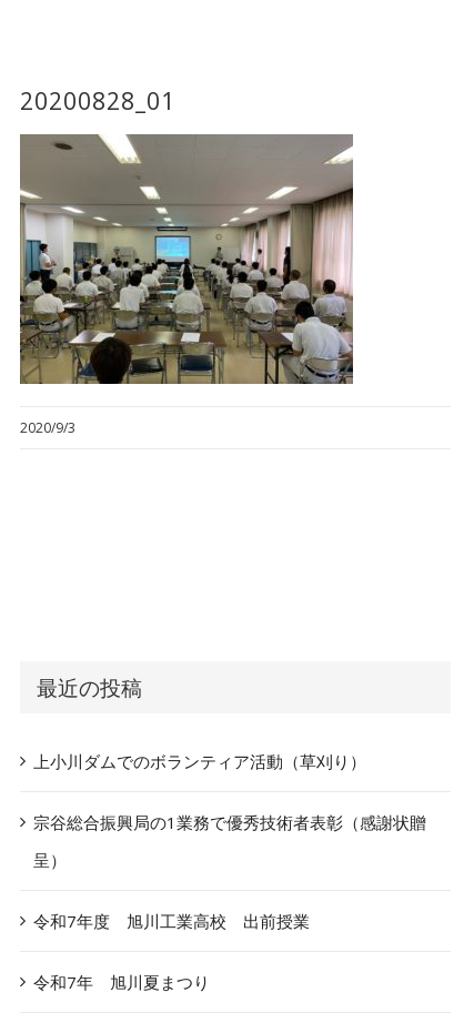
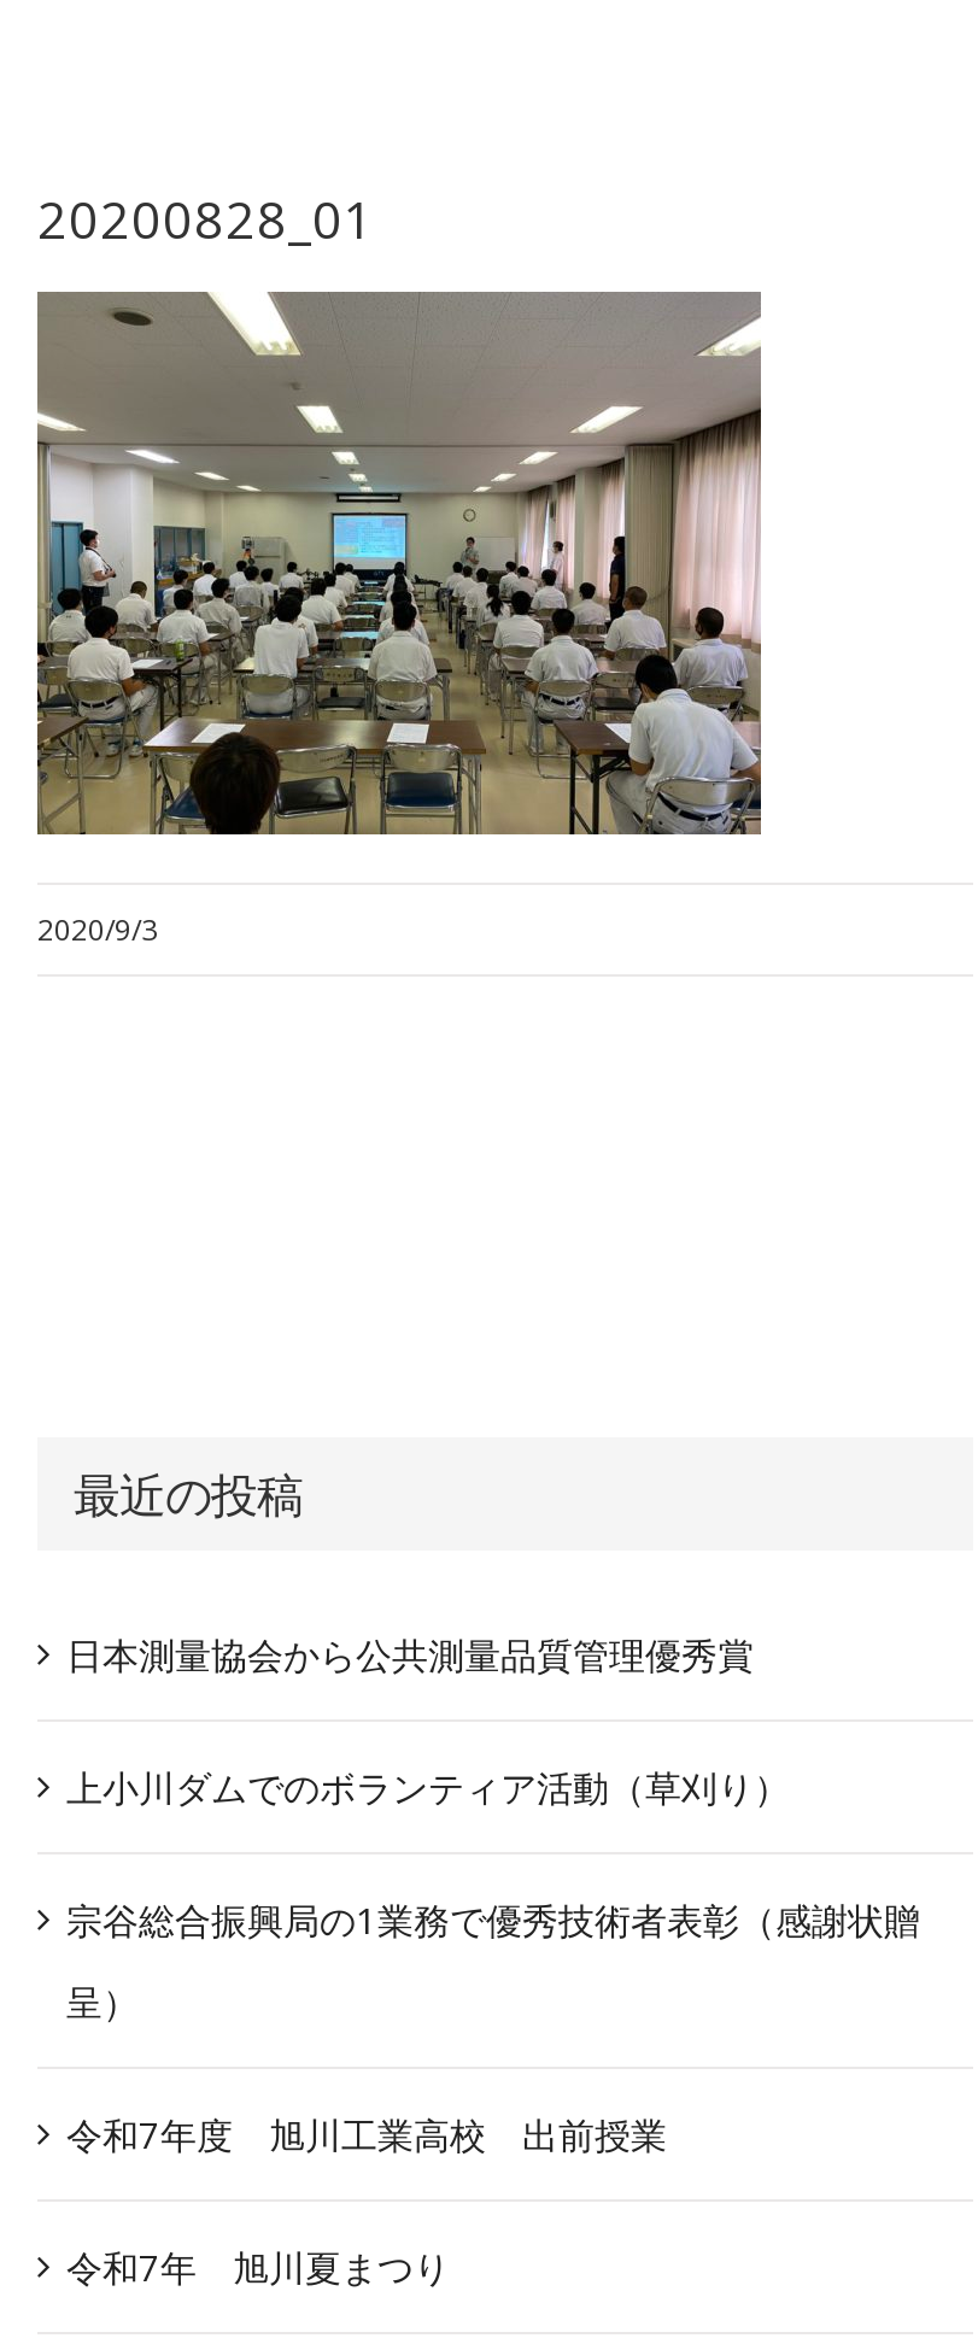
+ 日本測量協会から公共測量品質管理優秀賞
